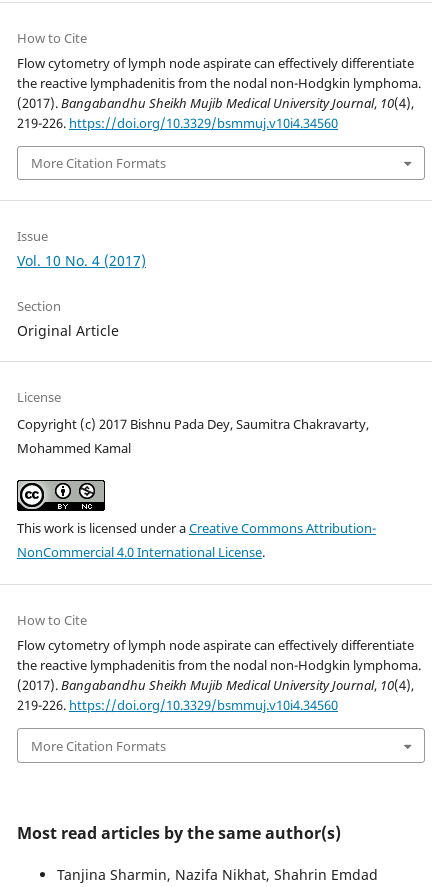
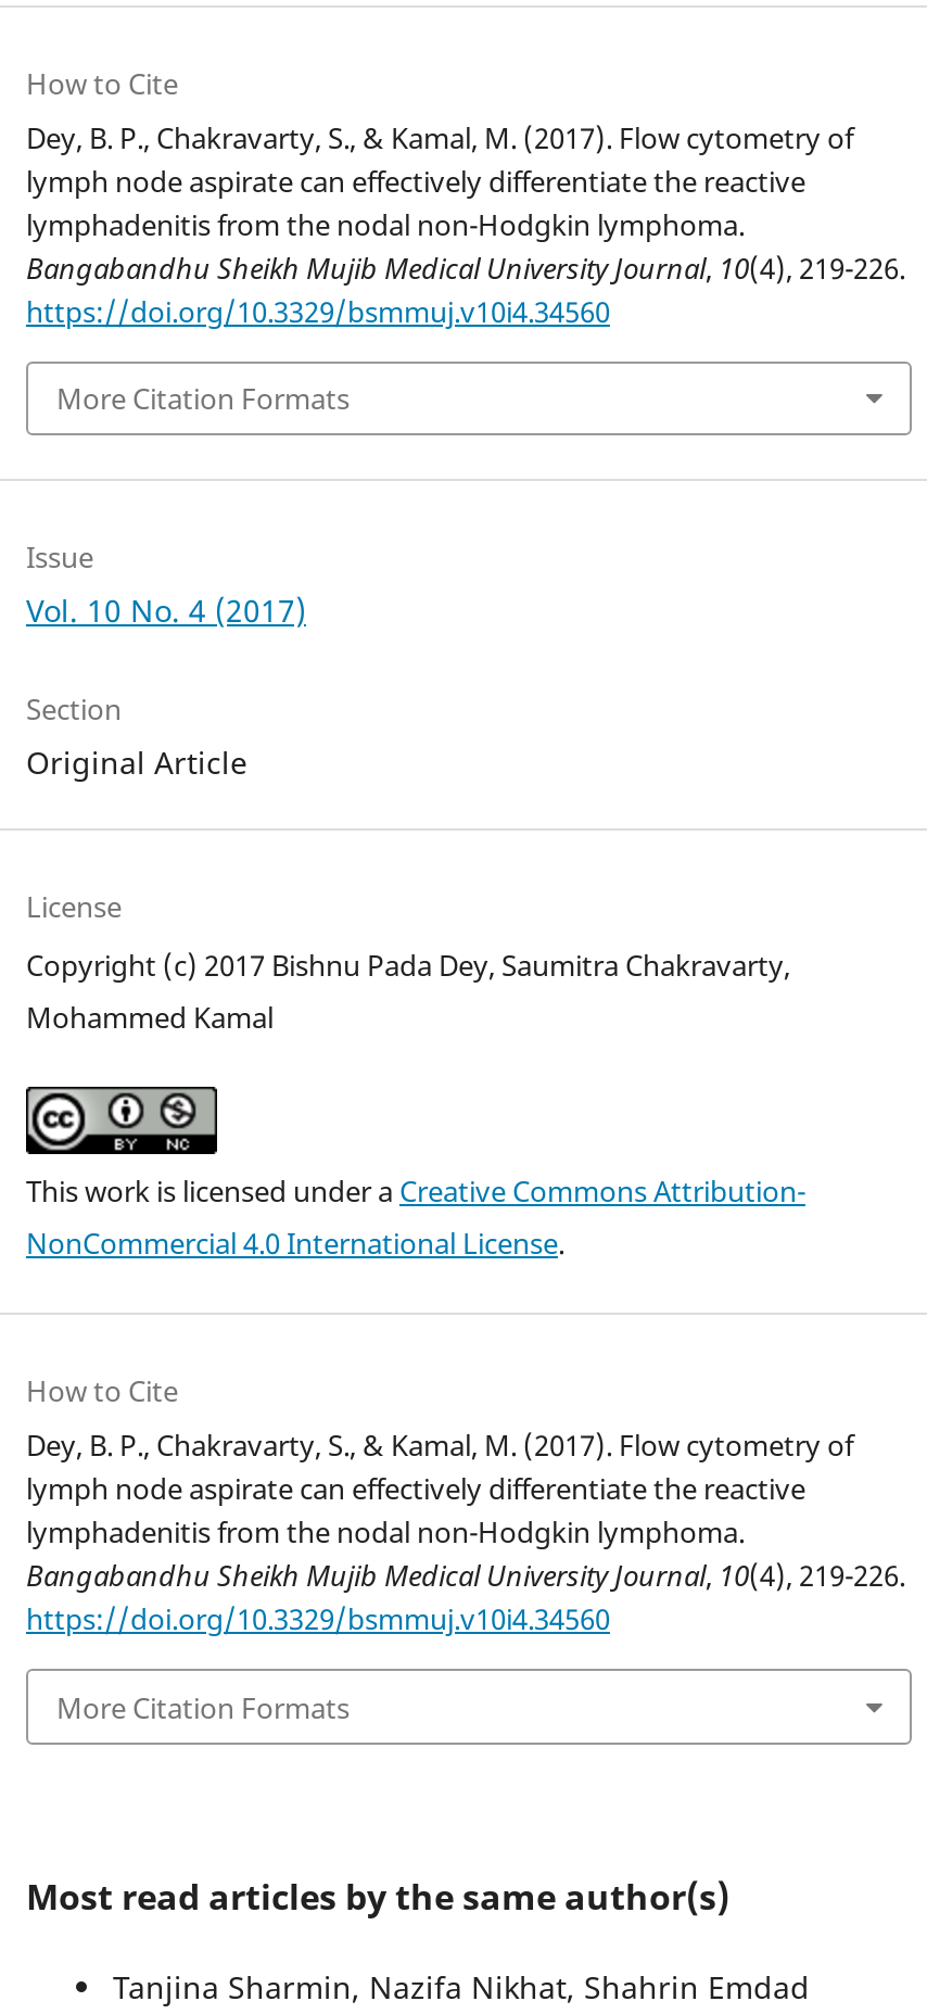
- Flow cytometry of lymph node aspirate can effectively differentiate
- the reactive lymphadenitis from the nodal non-Hodgkin lymphoma.
- (2017). Bangabandhu Sheikh Mujib Medical University Journal, 10(4),
- 219-226. https://doi.org/10.3329/bsmmuj.v10i4.34560
+ Dey, B. P., Chakravarty, S., & Kamal, M. (2017). Flow cytometry of
+ lymph node aspirate can effectively differentiate the reactive
+ lymphadenitis from the nodal non-Hodgkin lymphoma.
+ Bangabandhu Sheikh Mujib Medical University Journal, 10(4), 219-226.
+ https://doi.org/10.3329/bsmmuj.v10i4.34560

- Flow cytometry of lymph node aspirate can effectively differentiate
- the reactive lymphadenitis from the nodal non-Hodgkin lymphoma.
- (2017).Bangabandhu Sheikh Mujib Medical University Journal, 10(4),
- 219-226. https://doi.org/10.3329/bsmmuj.v10i4.34560
+ Dey, B. P., Chakravarty, S., & Kamal, M. (2017). Flow cytometry of
+ lymph node aspirate can effectively differentiate the reactive
+ lymphadenitis from the nodal non-Hodgkin lymphoma.
+ Bangabandhu Sheikh Mujib Medical University Journal, 10(4), 219-226.
+ https://doi.org/10.3329/bsmmuj.v10i4.34560
